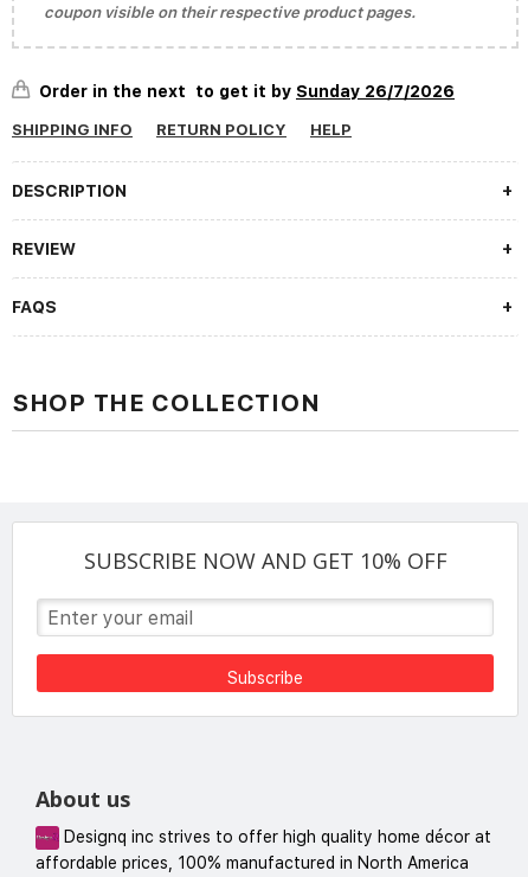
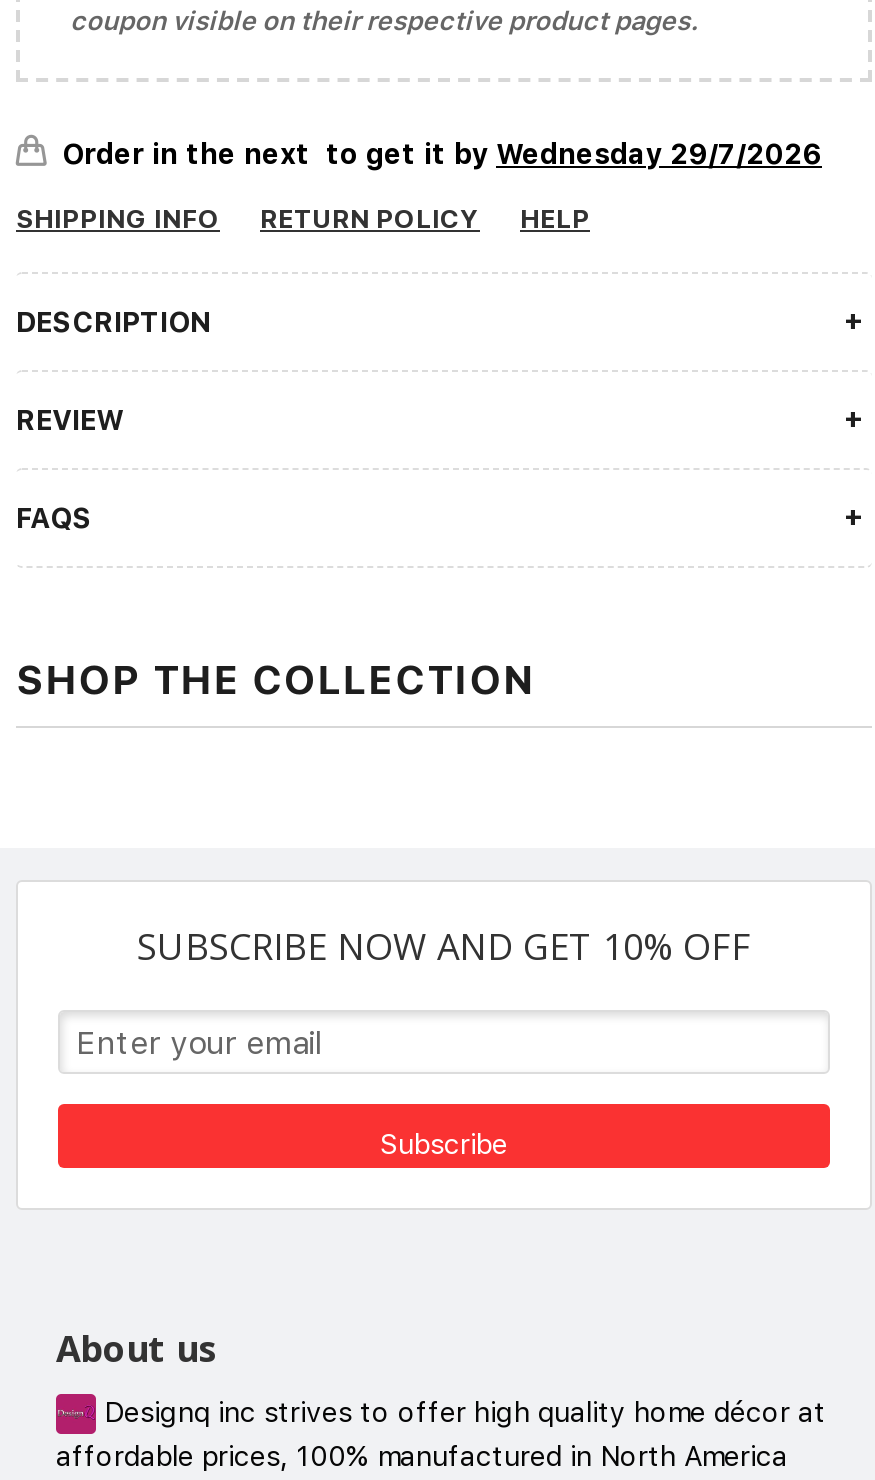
- Order in the next to get it by Sunday 26/7/2026
+ Order in the next to get it by Wednesday 29/7/2026
